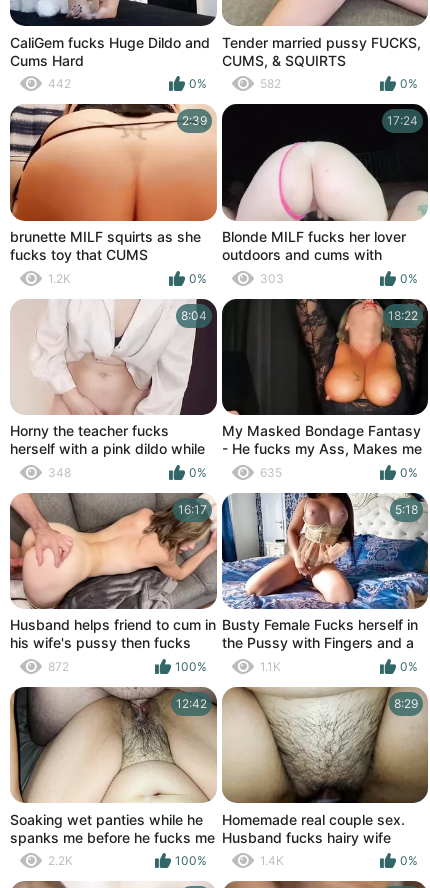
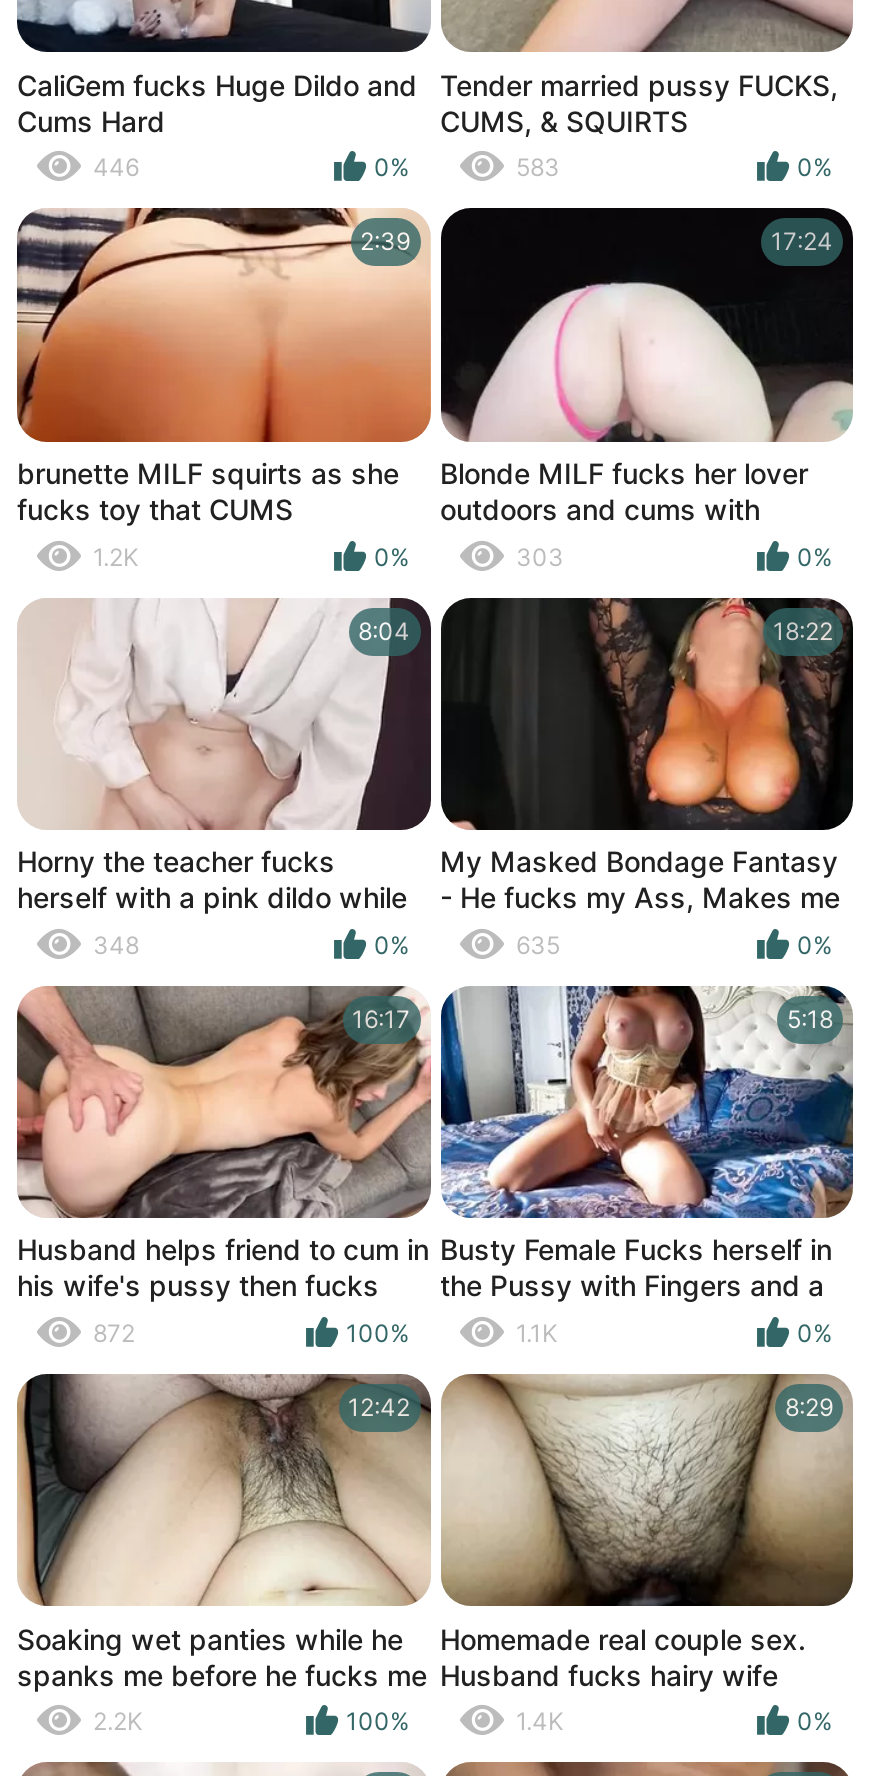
- 442
+ 446

- 582
+ 583
